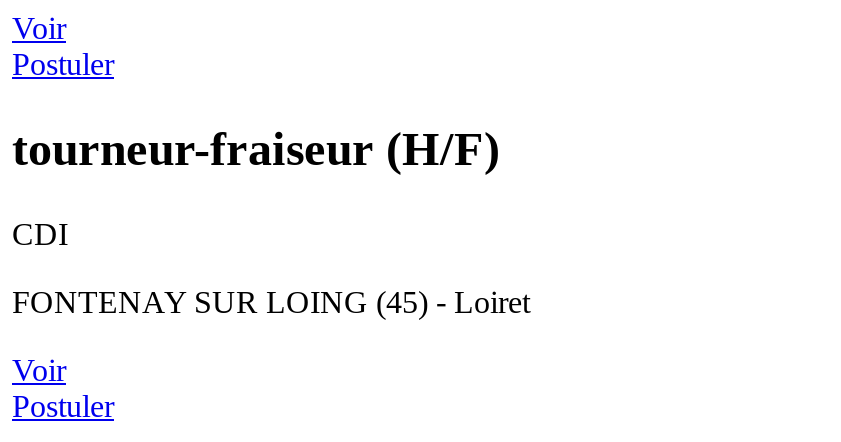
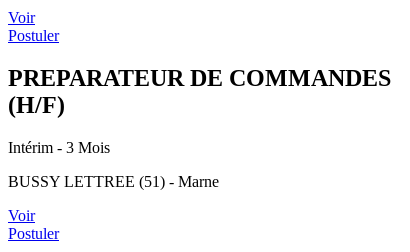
- tourneur-fraiseur (H/F)
+ PREPARATEUR DE COMMANDES
+ (H/F)

- CDI
+ Intérim - 3 Mois

- FONTENAY SUR LOING (45) - Loiret
+ BUSSY LETTREE (51) - Marne
